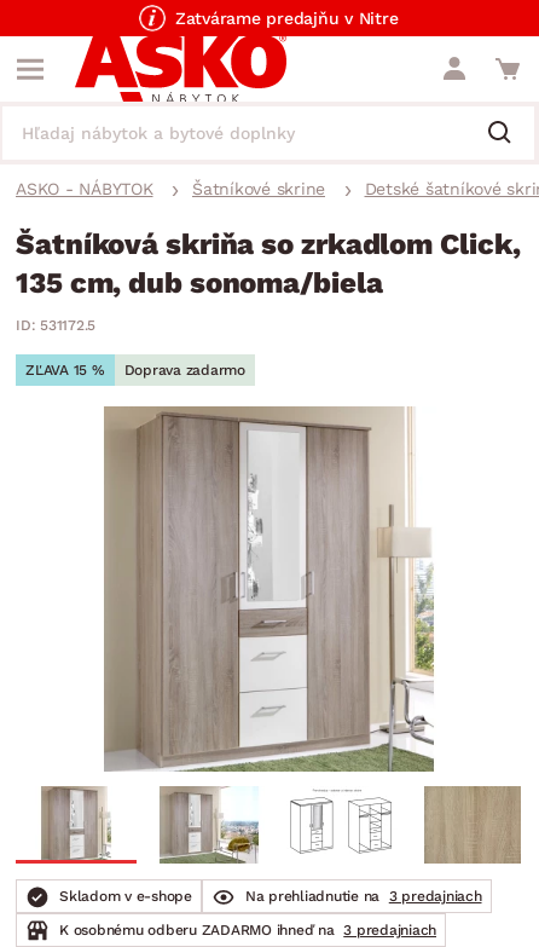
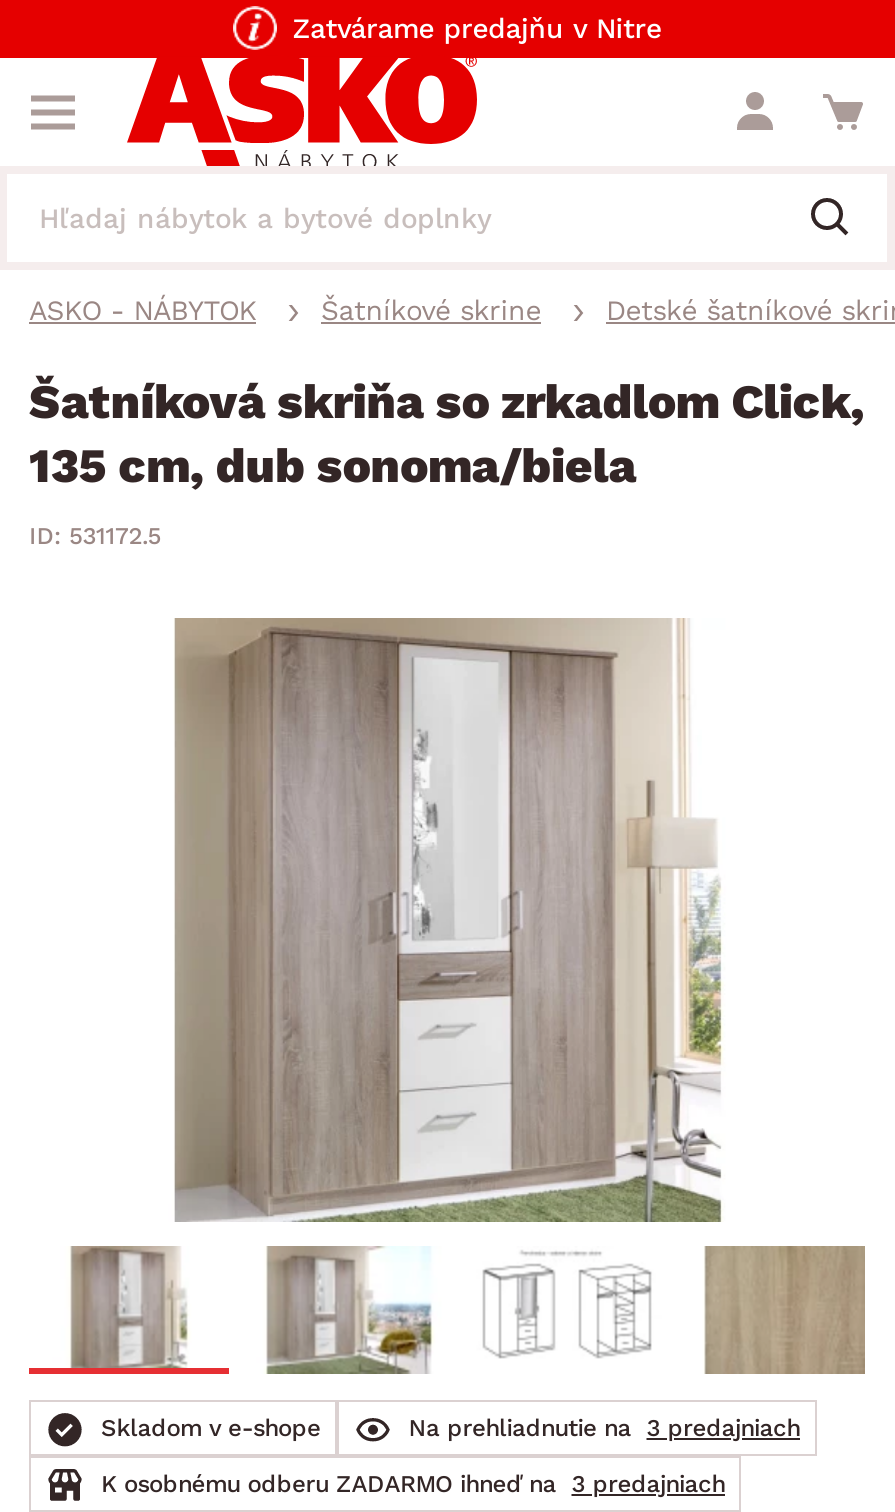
- ZĽAVA 15 %
- Doprava zadarmo
